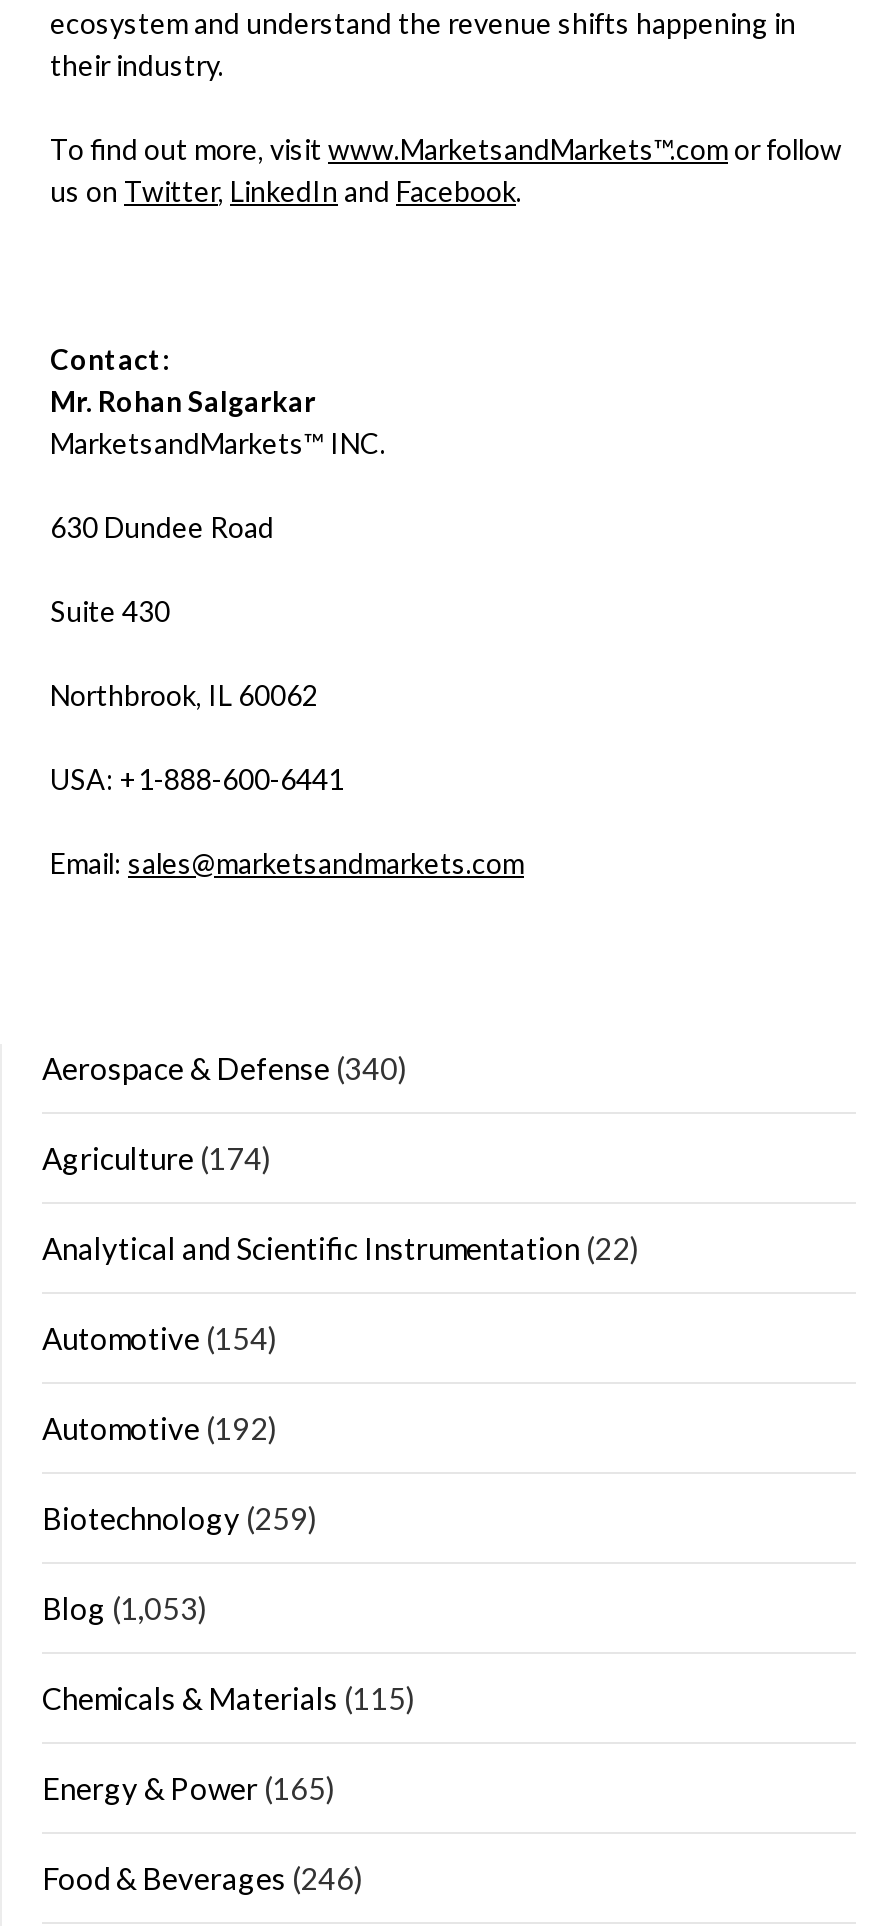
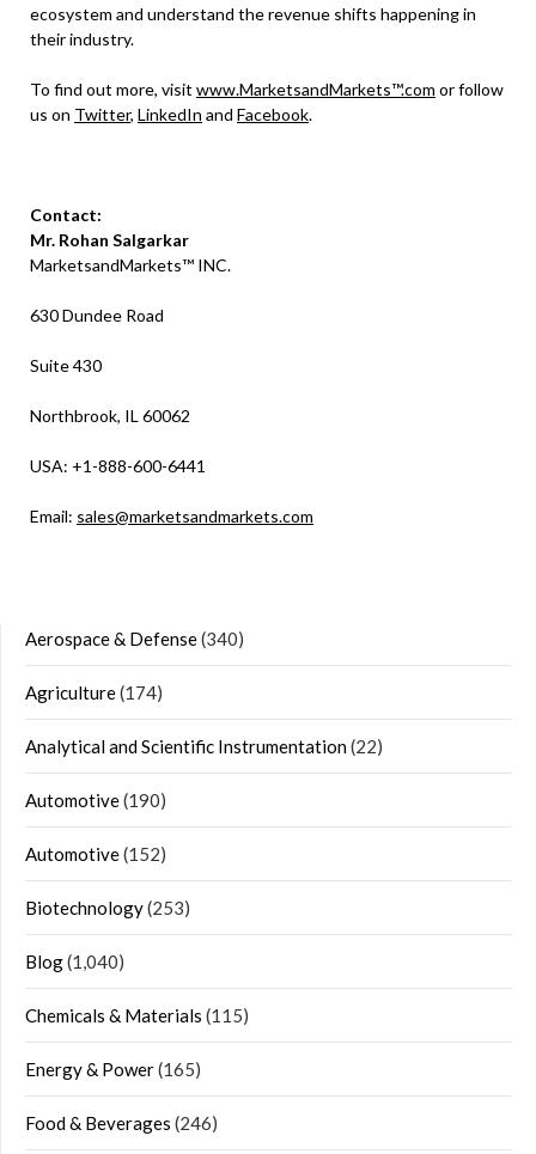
- Automotive (154)
+ Automotive (190)

- Automotive (192)
+ Automotive (152)

- Biotechnology (259)
+ Biotechnology (253)

- Blog (1,053)
+ Blog (1,040)
